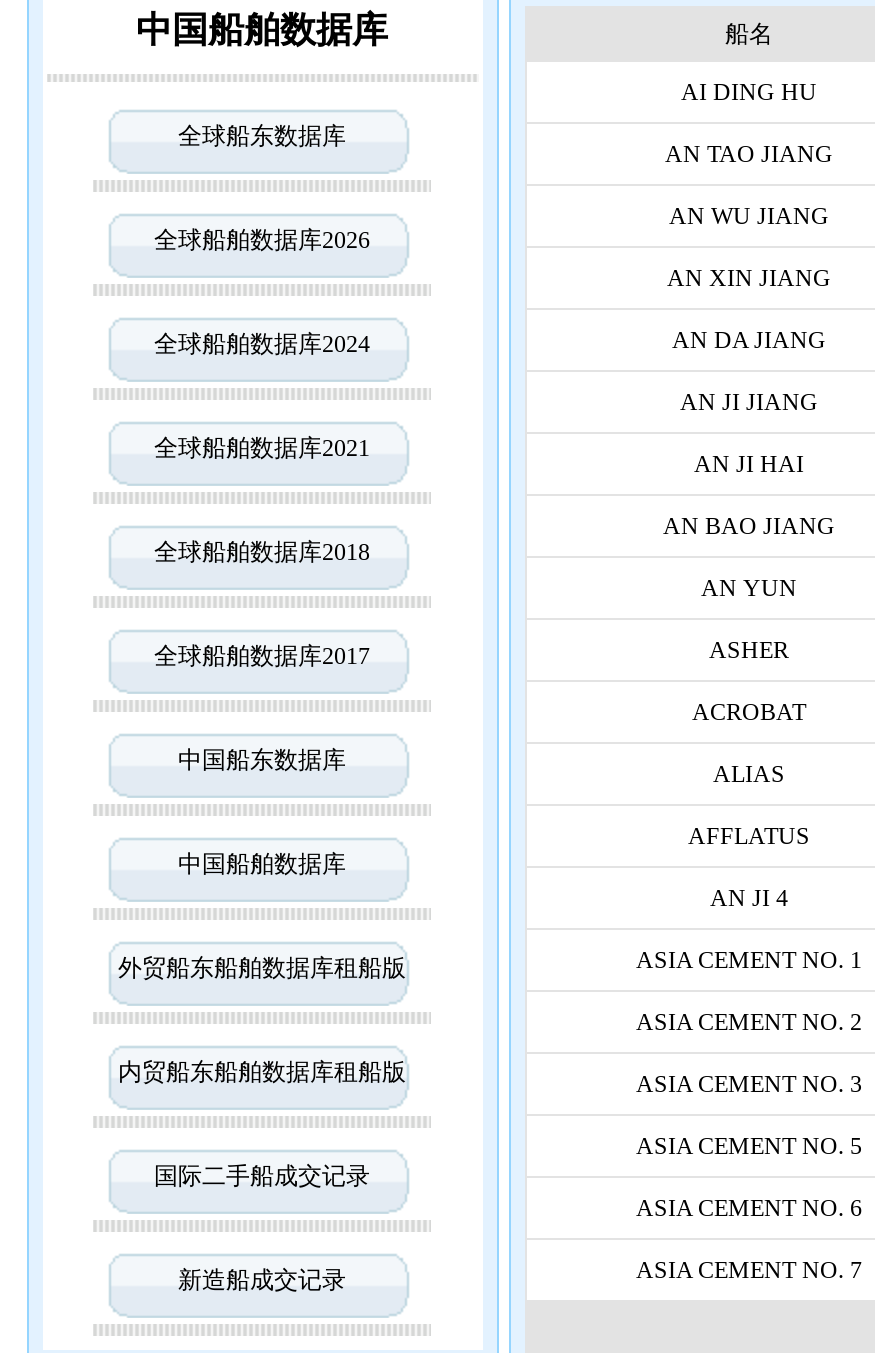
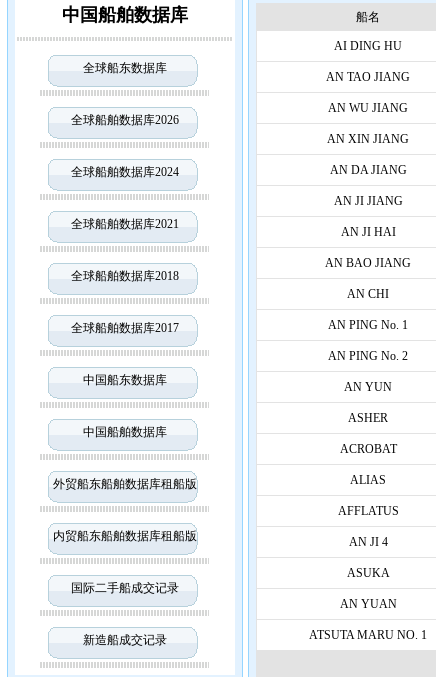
+ AN CHI
+ AN PING No. 1
+ AN PING No. 2

moved down: AN YUN | ASHER | ACROBAT | ALIAS | AFFLATUS | AN JI 4

- ASIA CEMENT NO. 1
- ASIA CEMENT NO. 2
- ASIA CEMENT NO. 3
- ASIA CEMENT NO. 5
- ASIA CEMENT NO. 6
- ASIA CEMENT NO. 7
+ ASUKA
+ AN YUAN
+ ATSUTA MARU NO. 1
